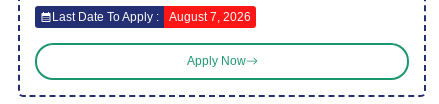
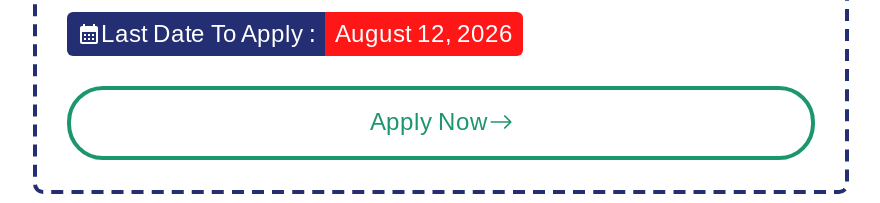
- Last Date To Apply : August 7, 2026
+ Last Date To Apply : August 12, 2026
